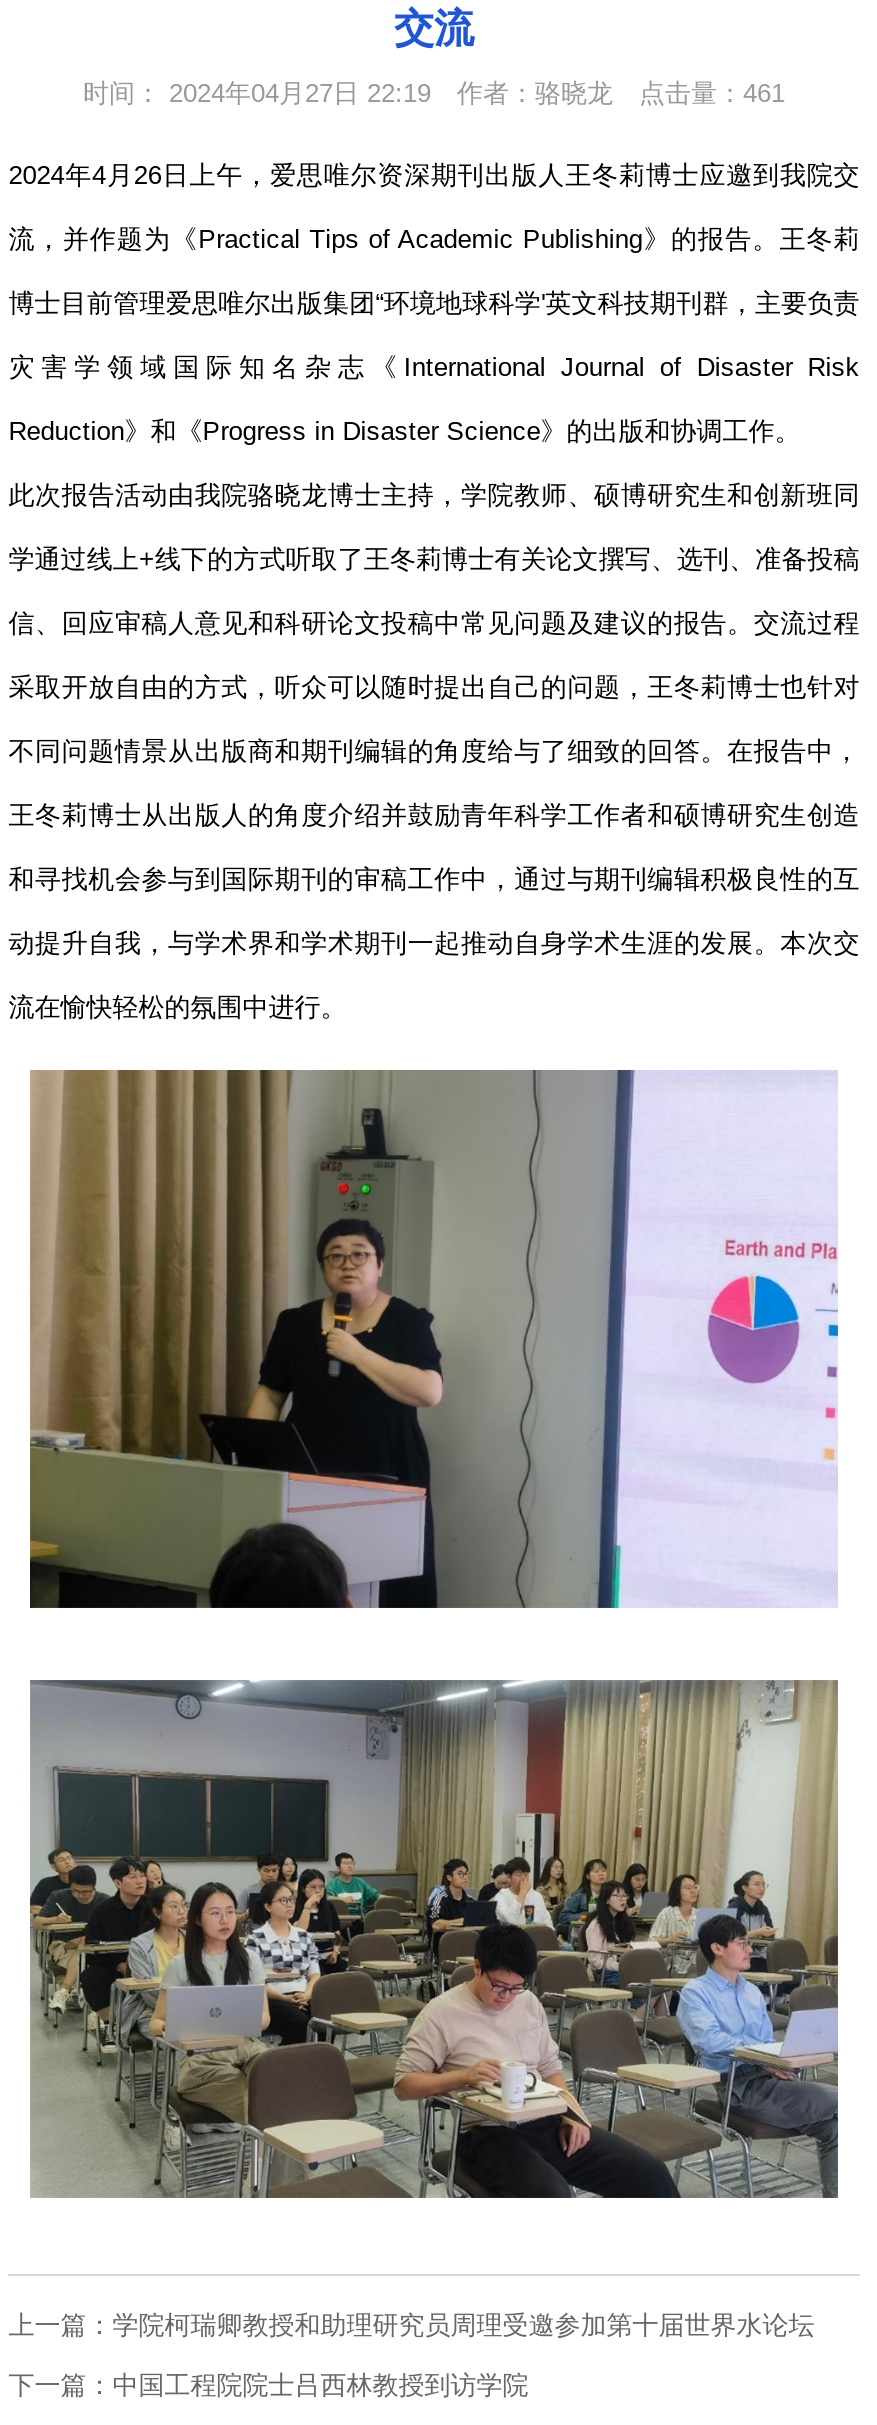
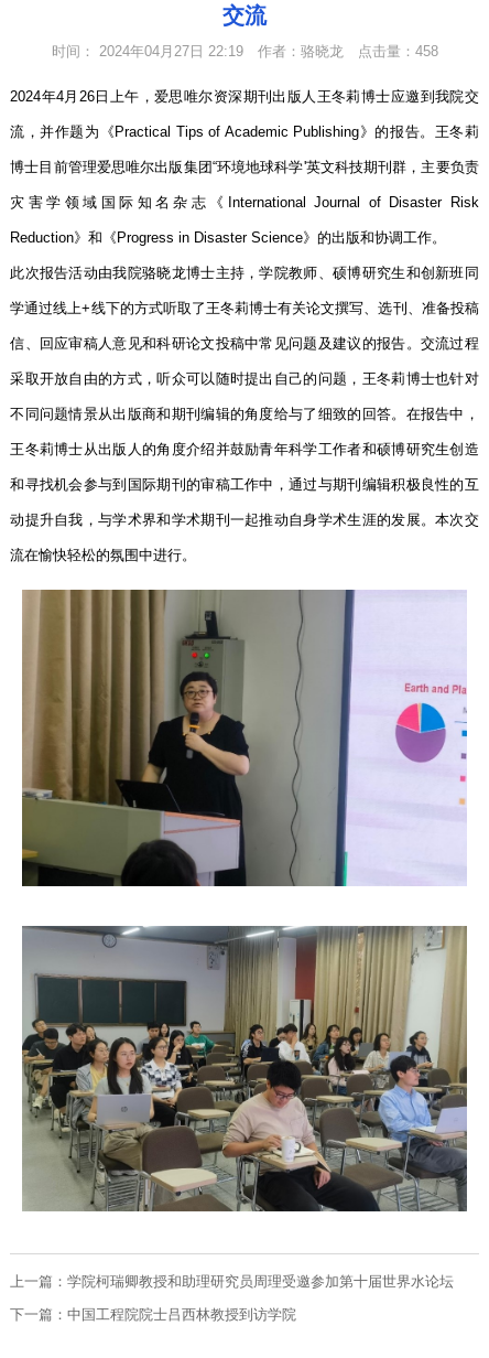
- 时间： 2024年04月27日 22:19 作者：骆晓龙 点击量：461
+ 时间： 2024年04月27日 22:19 作者：骆晓龙 点击量：458
